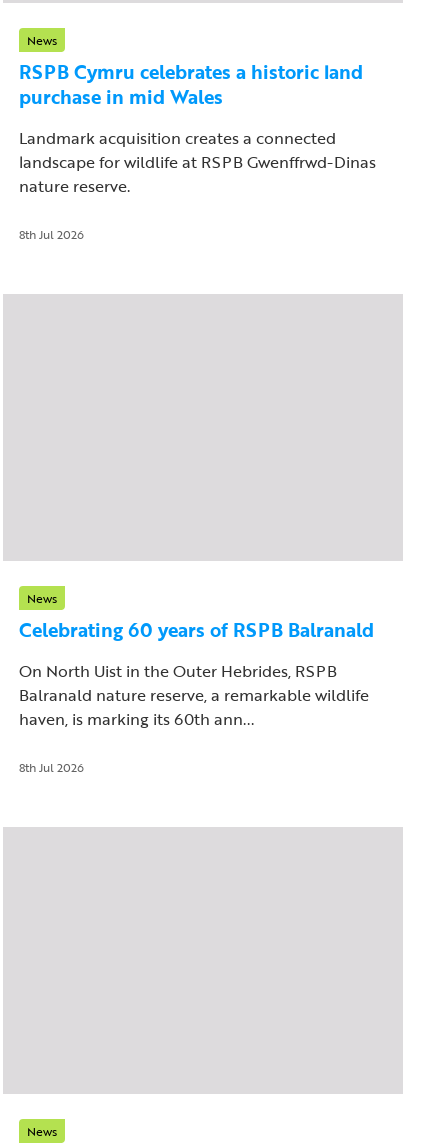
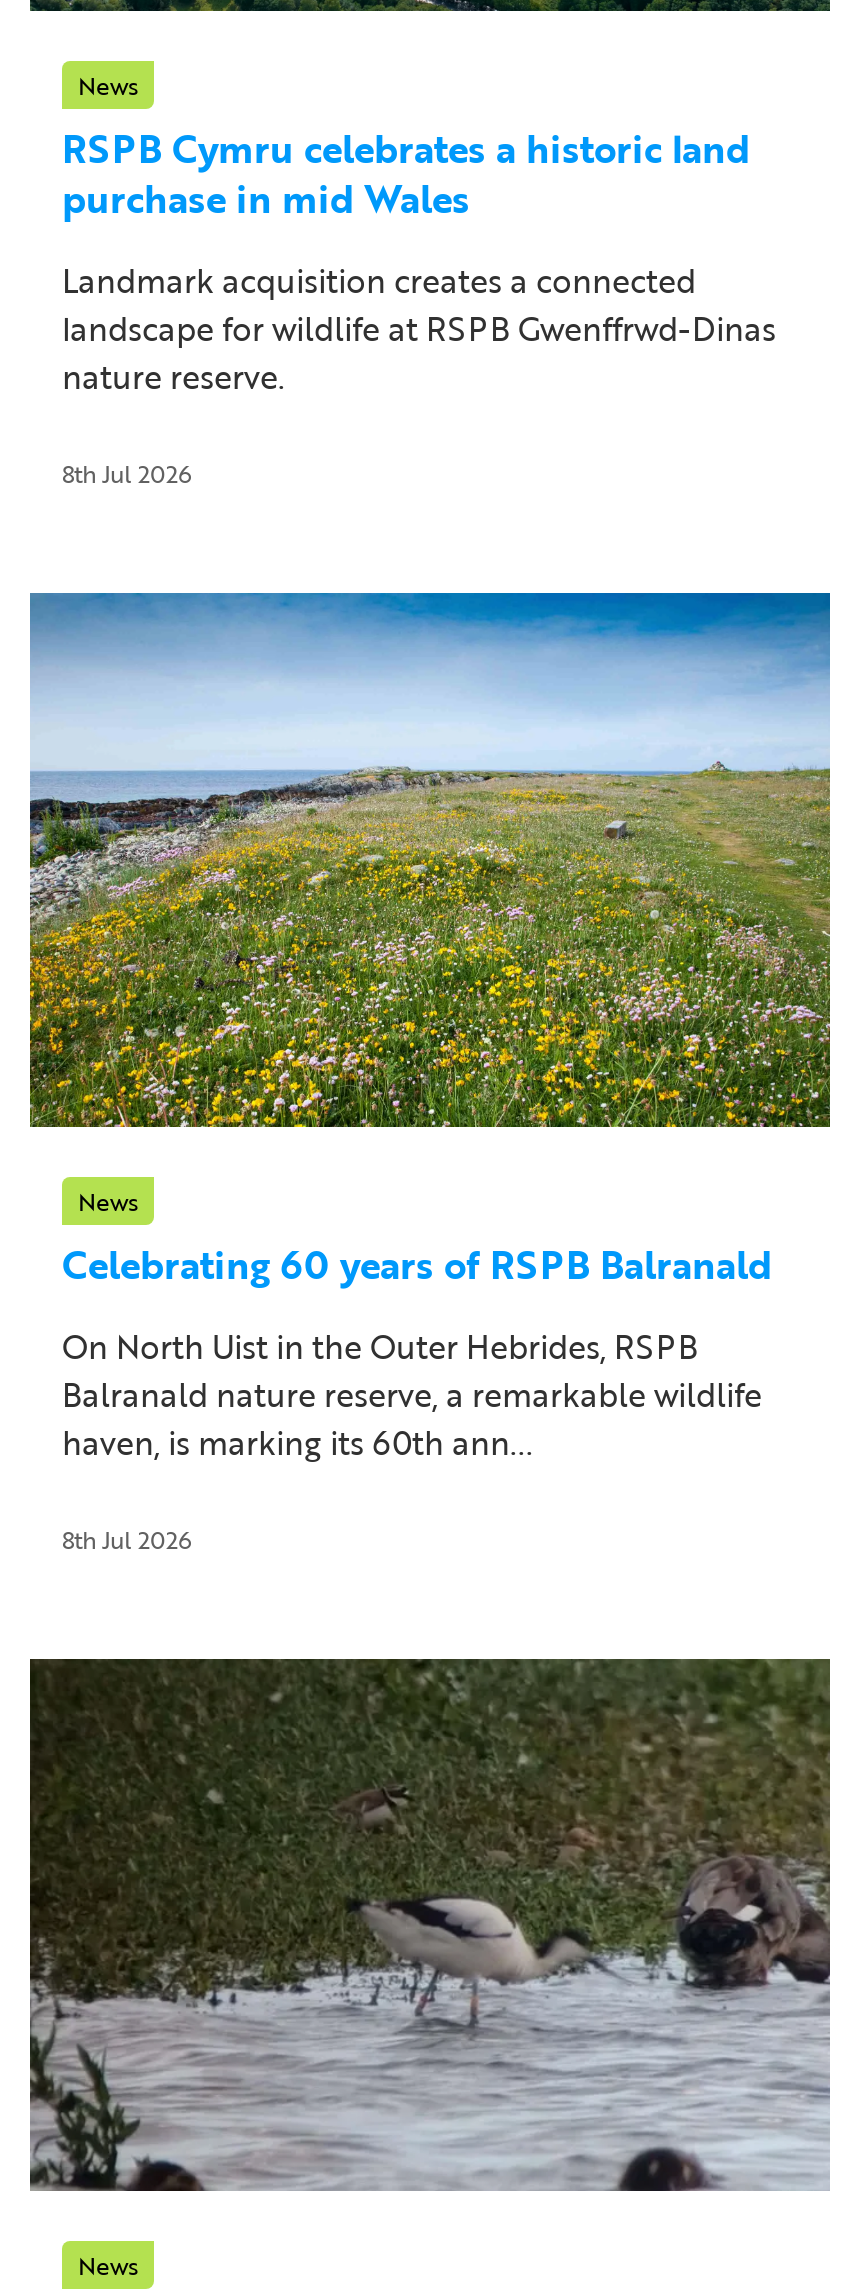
+ [image]

+ [image]
